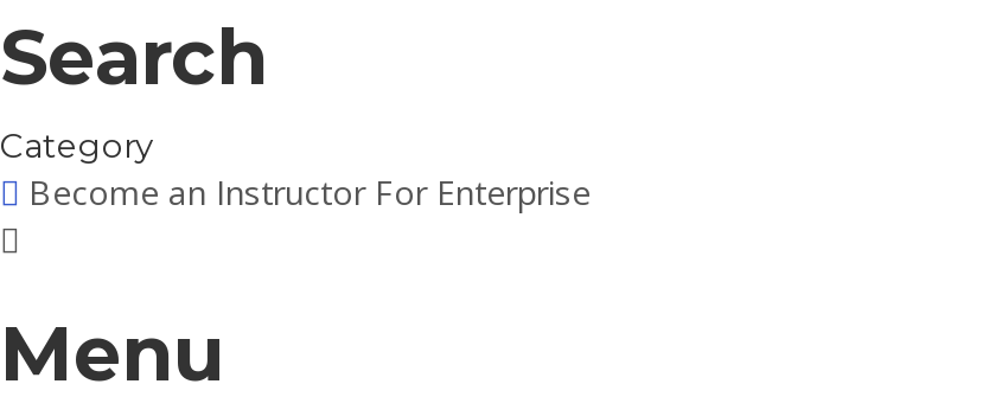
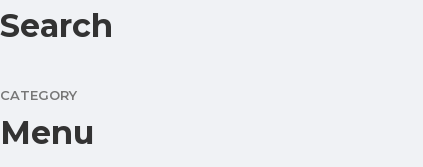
- Category
- Become an Instructor For Enterprise
+ CATEGORY
